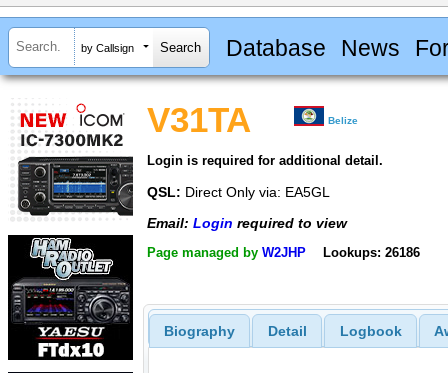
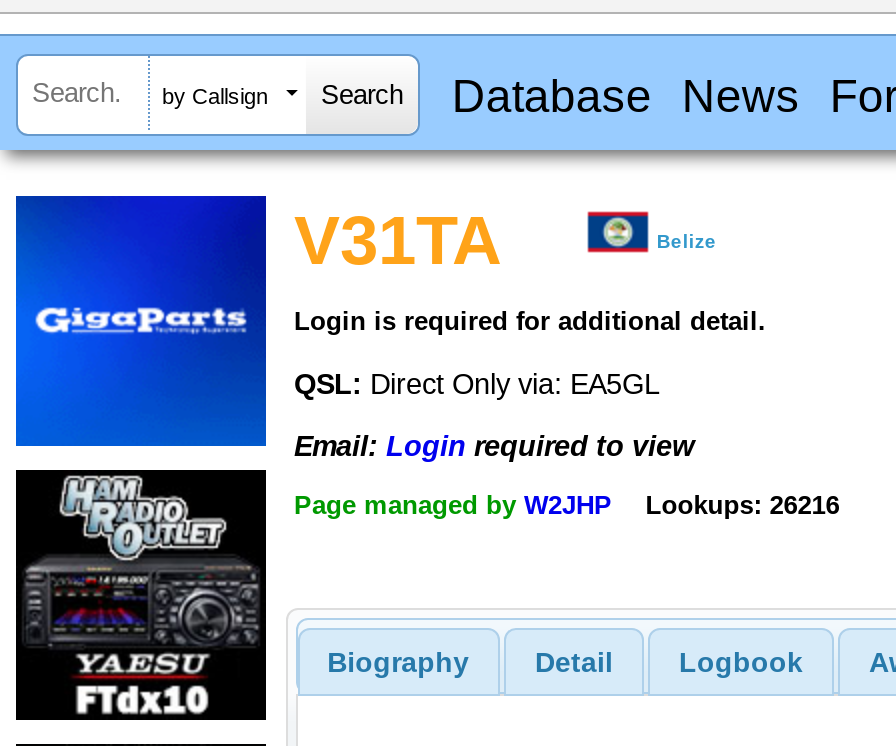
- [image]
- Page managed by W2JHP Lookups: 26186
+ [image]
+ Page managed by W2JHP Lookups: 26216
